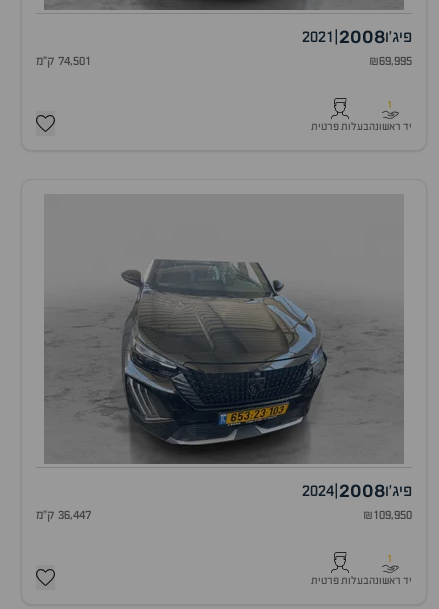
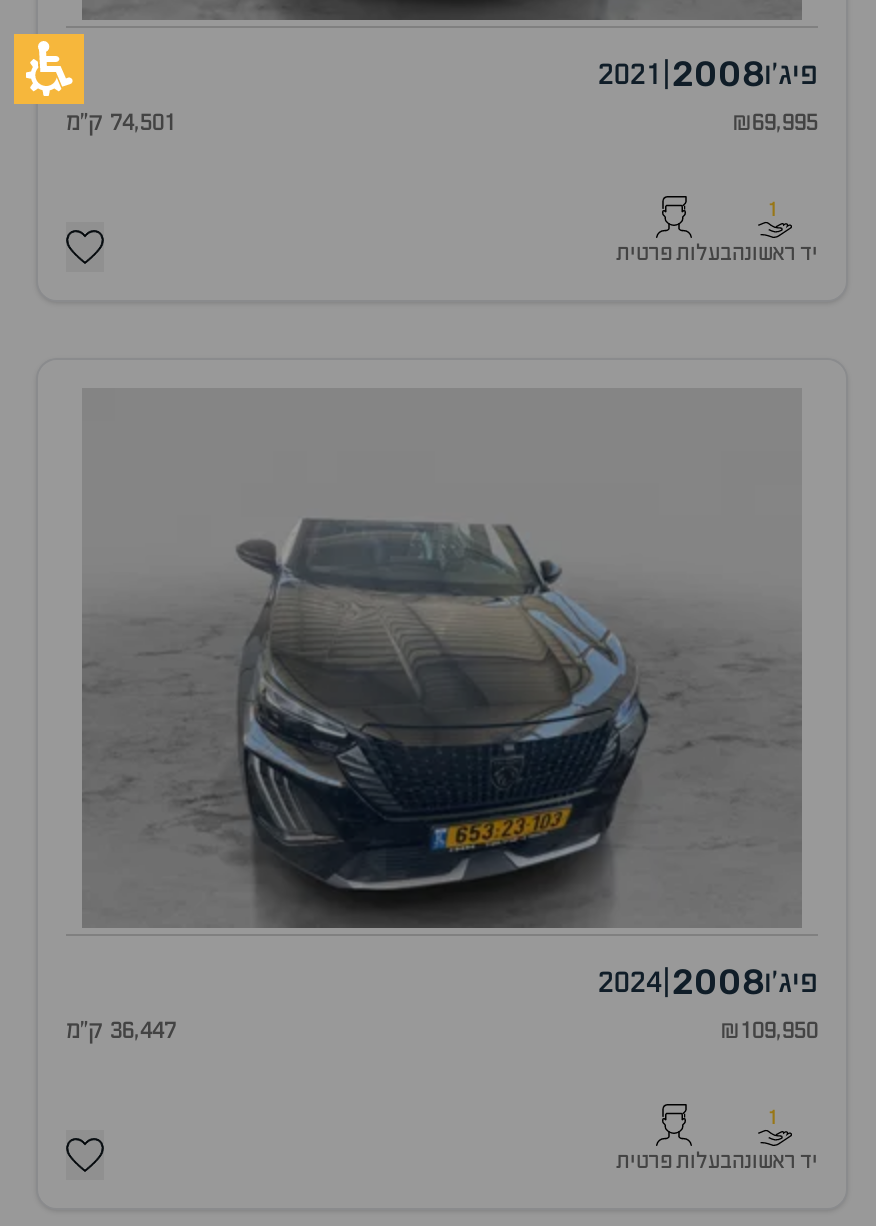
+ [image]
